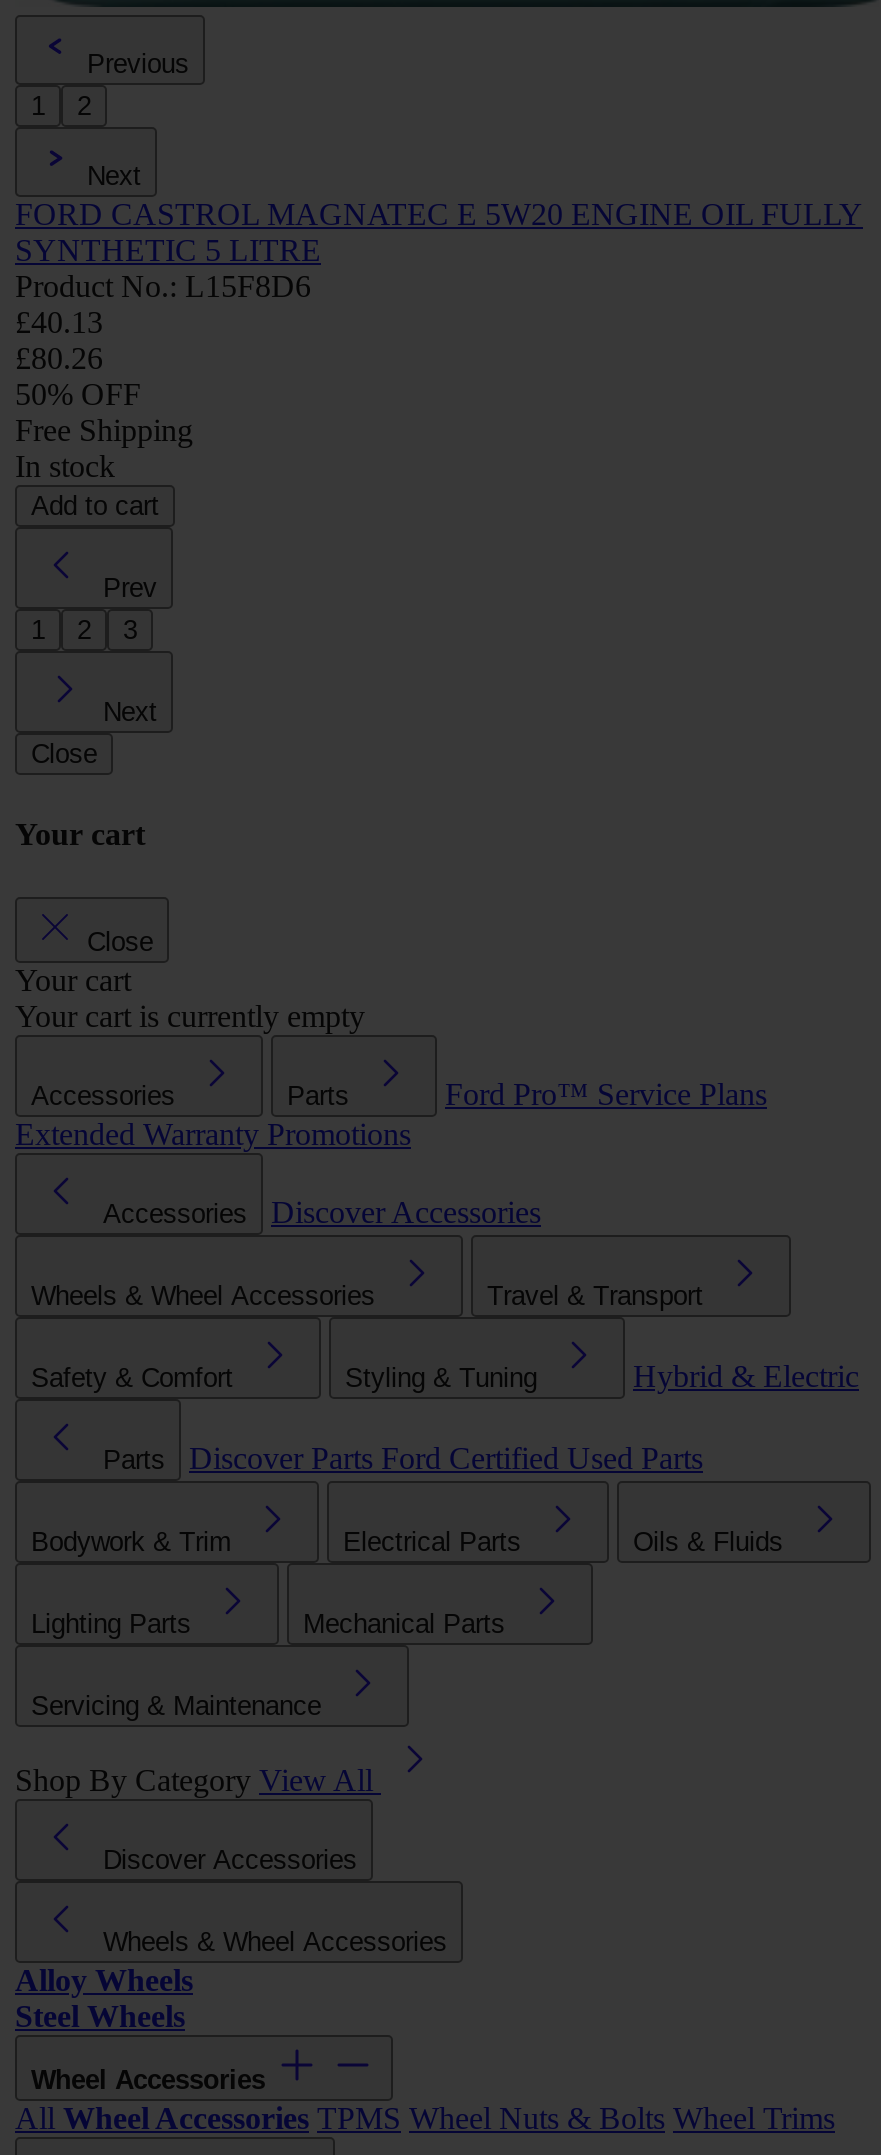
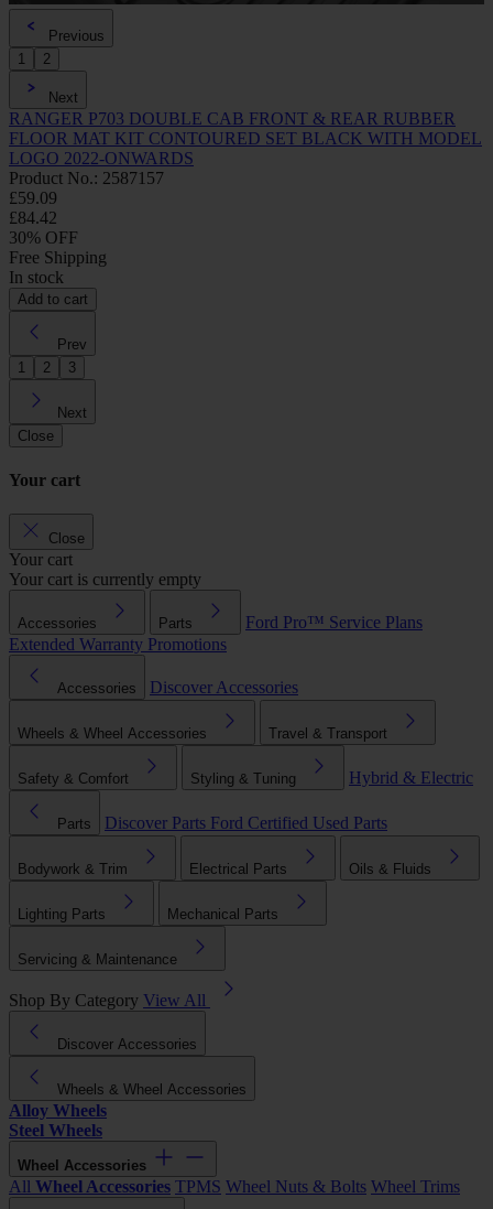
- FORD CASTROL MAGNATEC E 5W20 ENGINE OIL FULLY
- SYNTHETIC 5 LITRE
- Product No.: L15F8D6
- £40.13
- £80.26
- 50% OFF
+ RANGER P703 DOUBLE CAB FRONT & REAR RUBBER
+ FLOOR MAT KIT CONTOURED SET BLACK WITH MODEL
+ LOGO 2022-ONWARDS
+ Product No.: 2587157
+ £59.09
+ £84.42
+ 30% OFF
